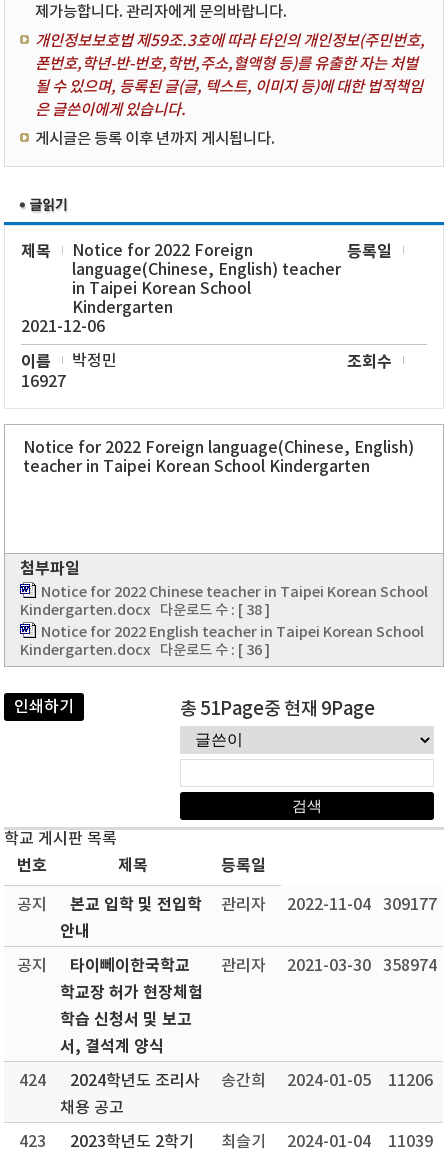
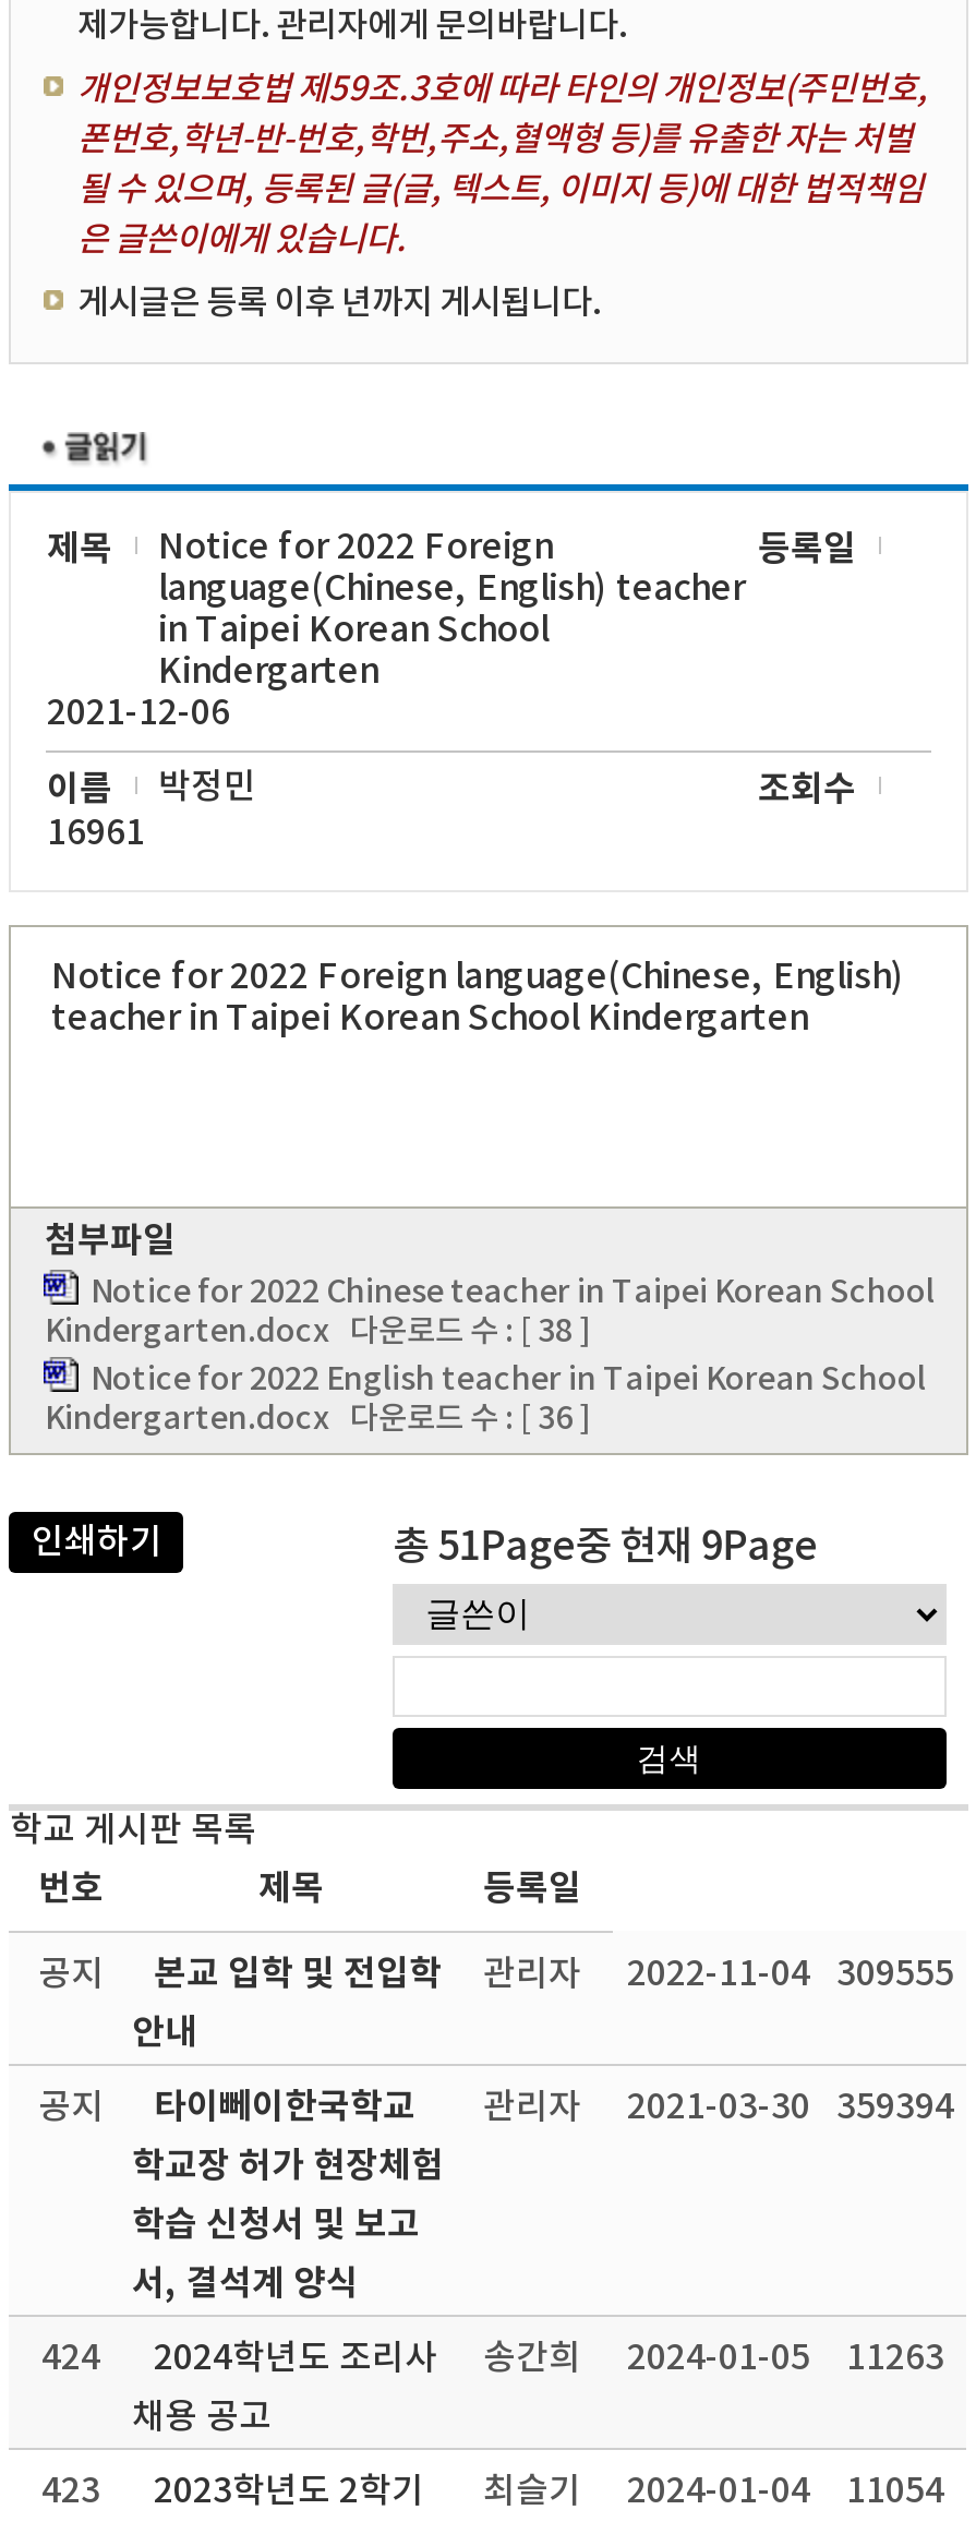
- 16927
+ 16961

- 공지 본교 입학 및 전입학 관리자 2022-11-04 309177
+ 공지 본교 입학 및 전입학 관리자 2022-11-04 309555

- 공지 타이뻬이한국학교 관리자 2021-03-30 358974
+ 공지 타이뻬이한국학교 관리자 2021-03-30 359394

- 424 2024학년도 조리사 송간희 2024-01-05 11206
+ 424 2024학년도 조리사 송간희 2024-01-05 11263

- 423 2023학년도 2학기 최슬기 2024-01-04 11039
+ 423 2023학년도 2학기 최슬기 2024-01-04 11054
